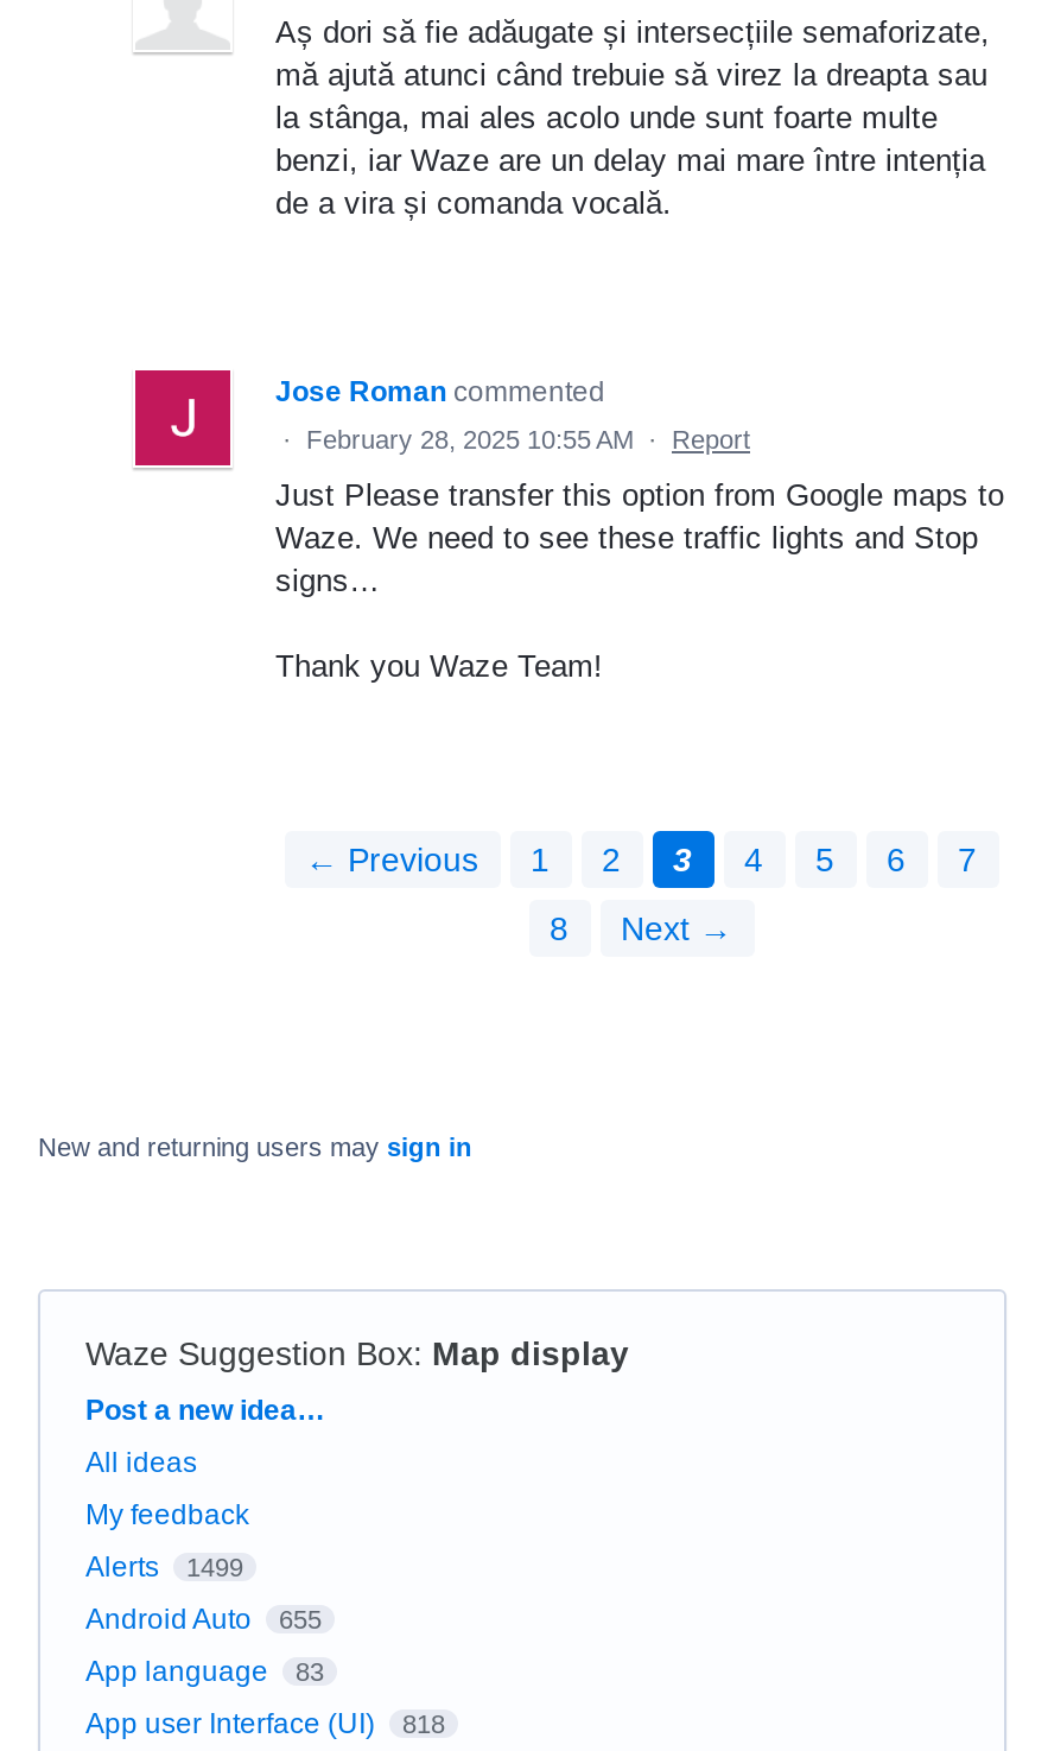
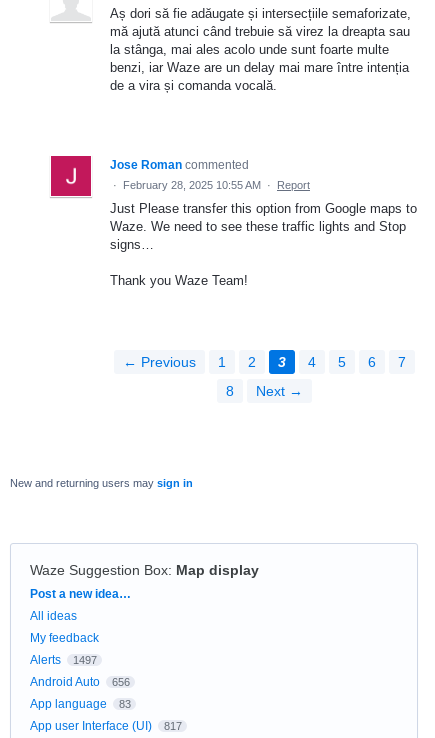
- Alerts 1499
+ Alerts 1497

- Android Auto 655
+ Android Auto 656

- App user Interface (UI) 818
+ App user Interface (UI) 817
